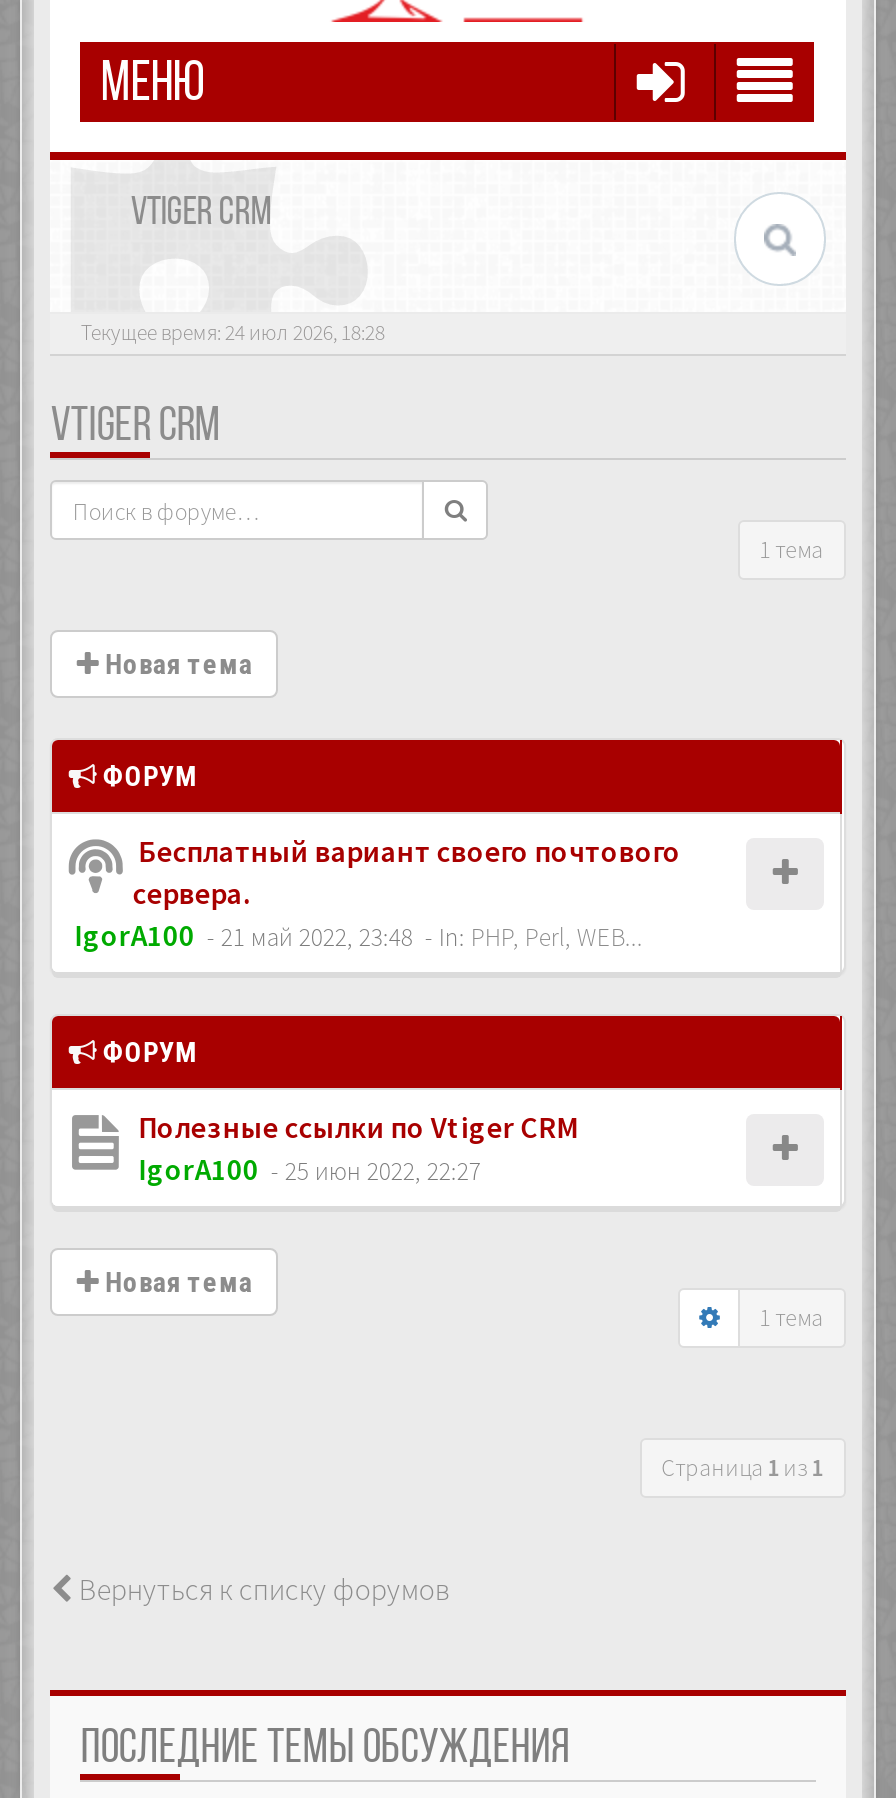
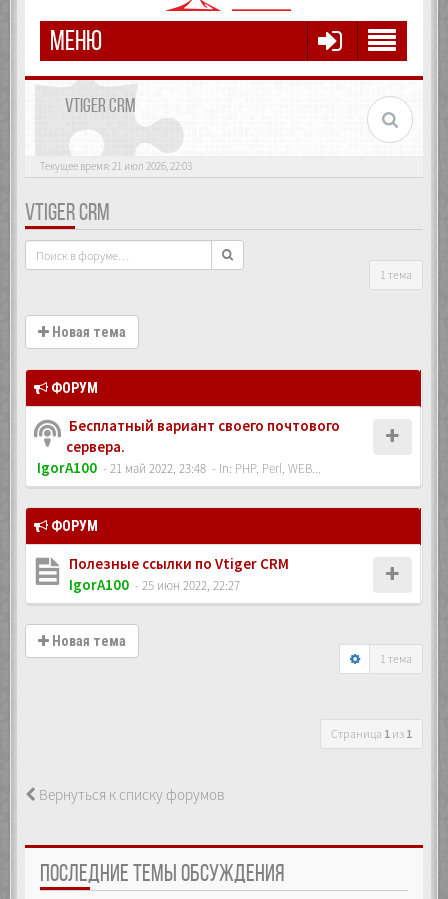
- Текущее время: 24 июл 2026, 18:28
+ Текущее время: 21 июл 2026, 22:03
